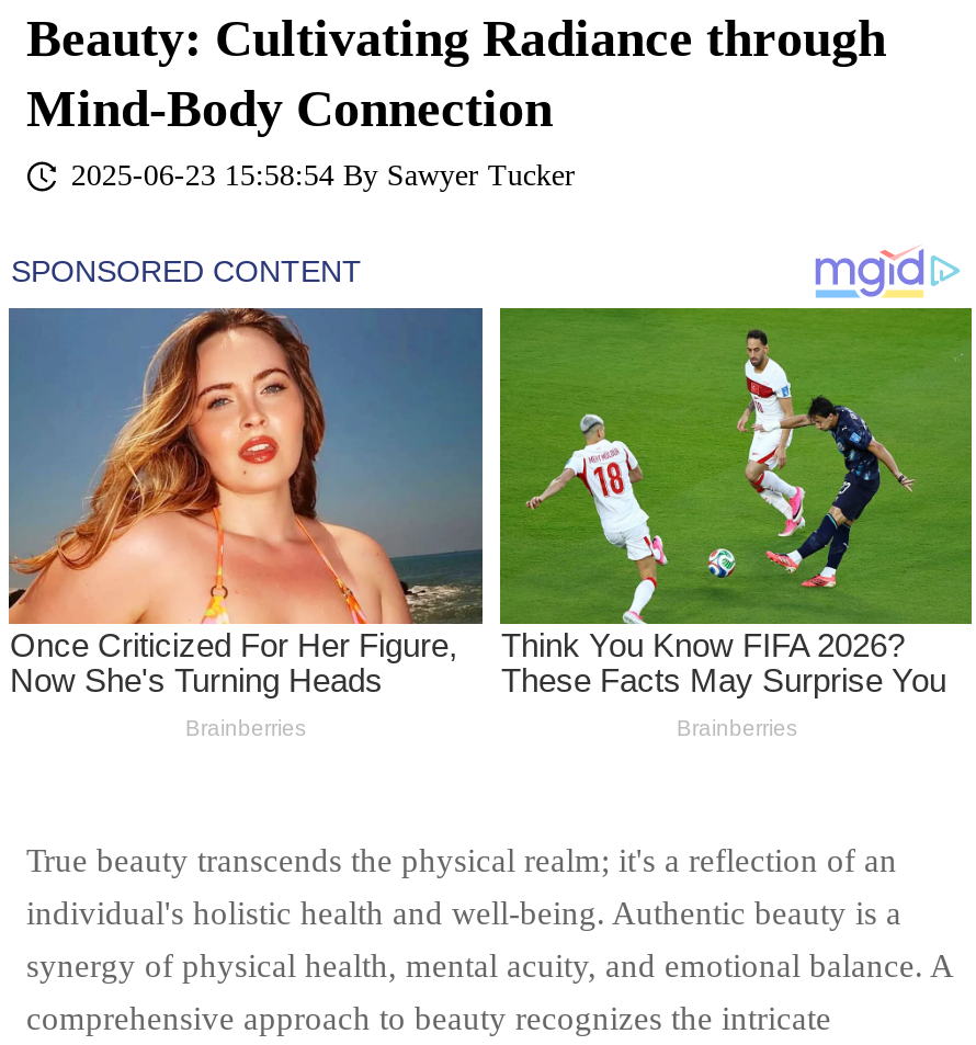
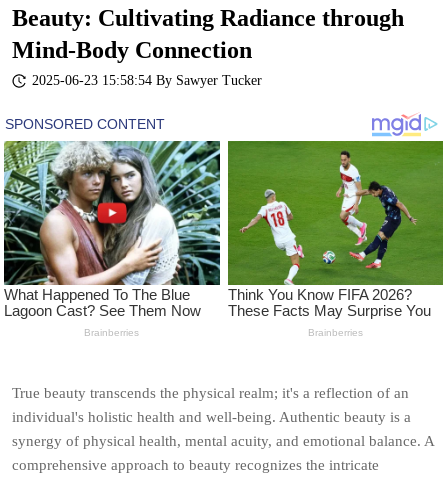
- [image]
+ [image]
